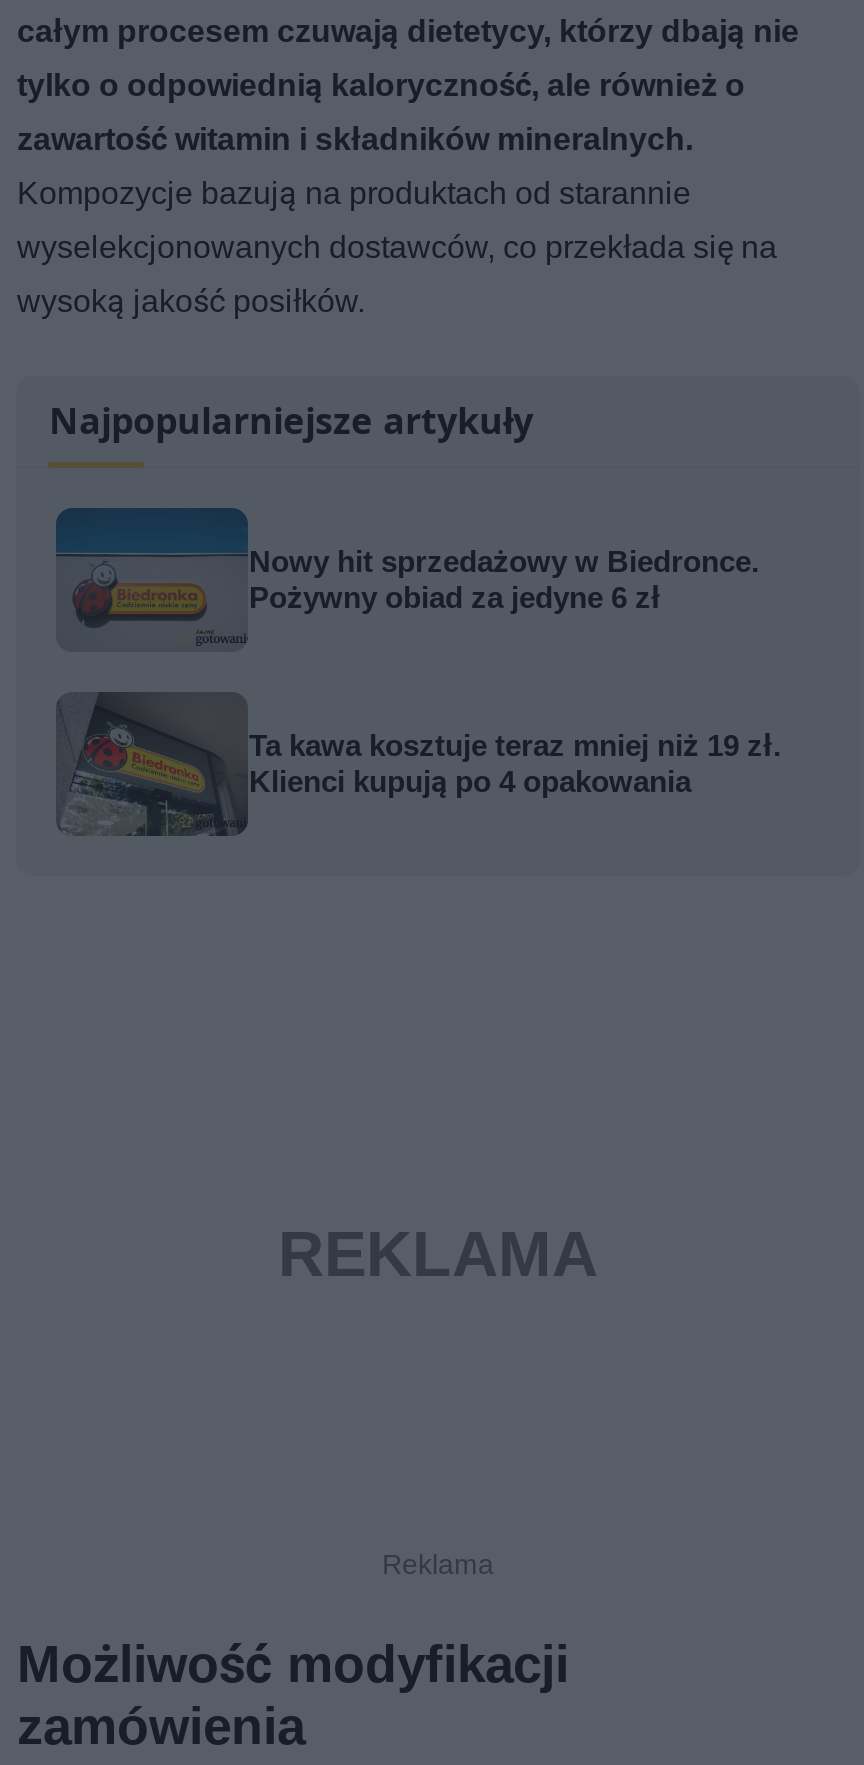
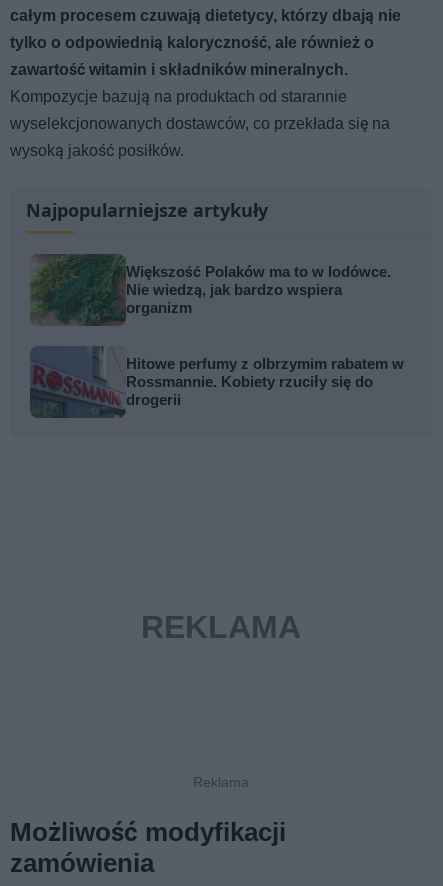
- [image]
- Nowy hit sprzedażowy w Biedronce.
- Pożywny obiad za jedyne 6 zł
+ [image]
+ Większość Polaków ma to w lodówce.
+ Nie wiedzą, jak bardzo wspiera
+ organizm

- [image]
- Ta kawa kosztuje teraz mniej niż 19 zł.
- Klienci kupują po 4 opakowania
+ [image]
+ Hitowe perfumy z olbrzymim rabatem w
+ Rossmannie. Kobiety rzuciły się do
+ drogerii
